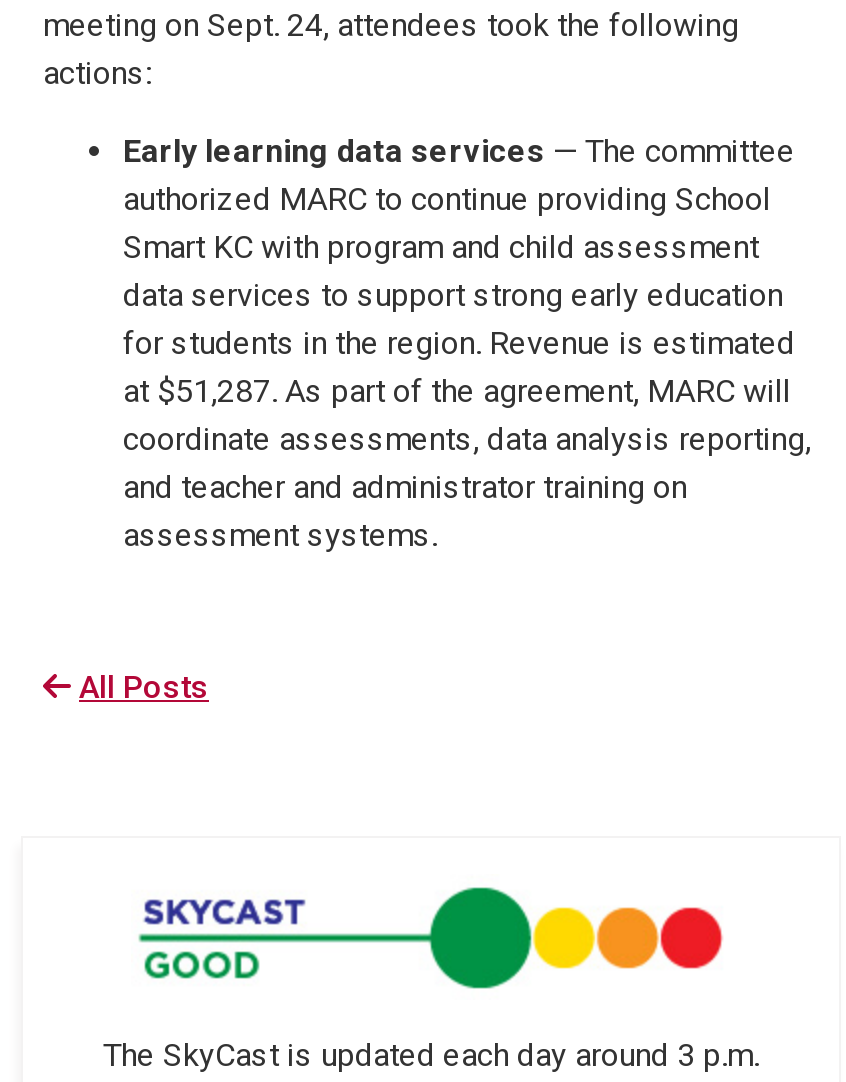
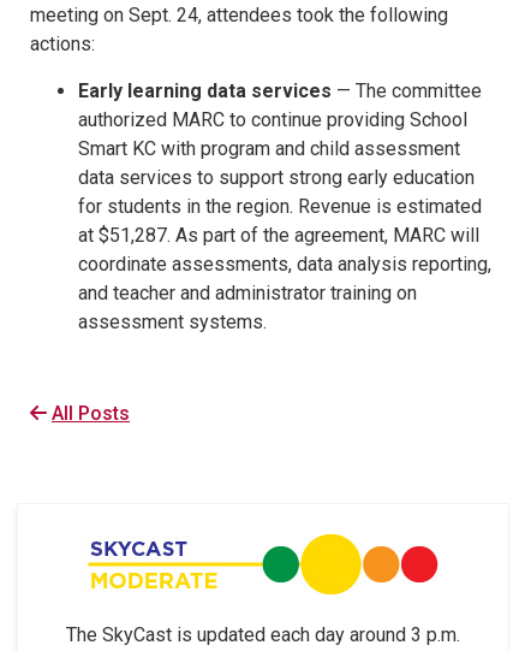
- [image]
+ [image]
